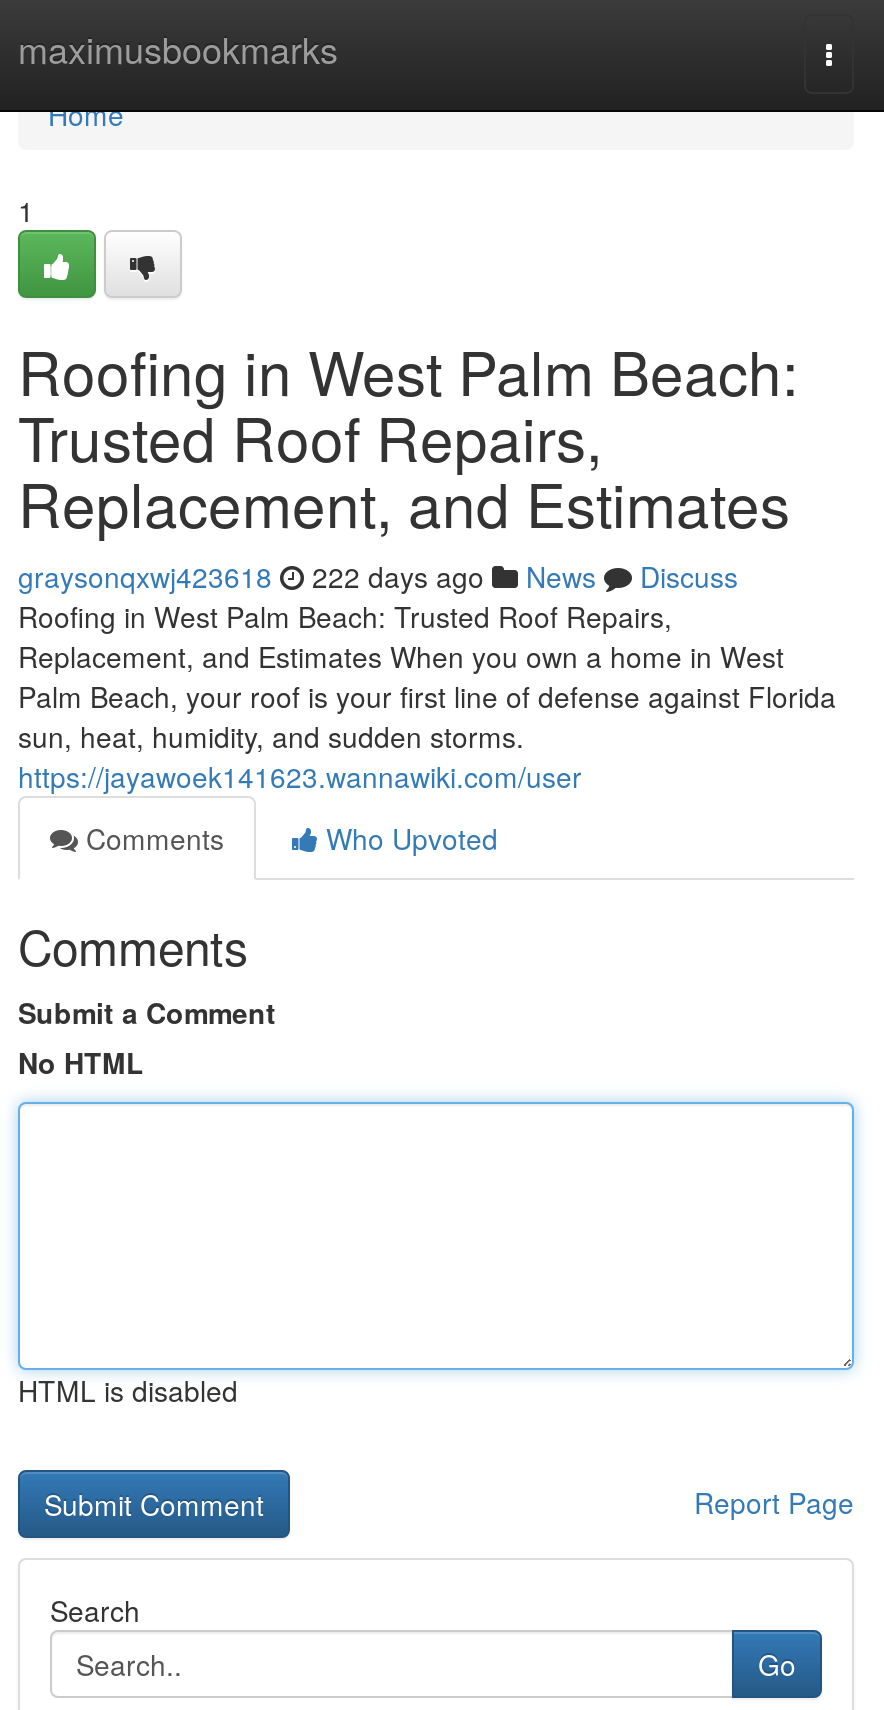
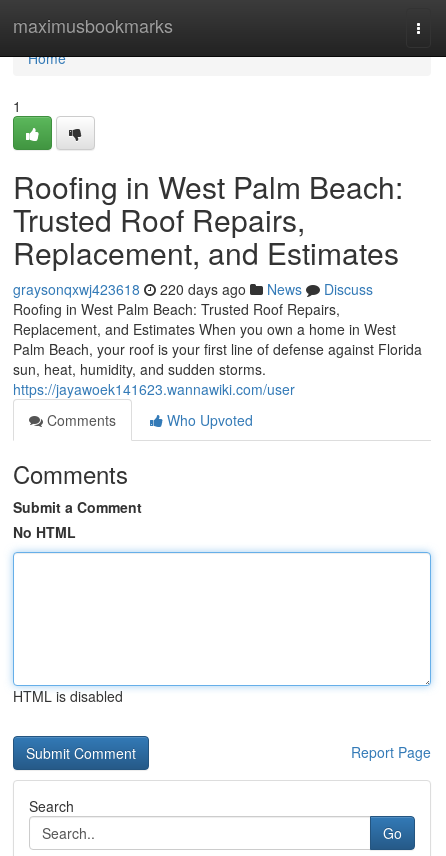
- graysonqxwj423618 222 days ago News Discuss
+ graysonqxwj423618 220 days ago News Discuss
